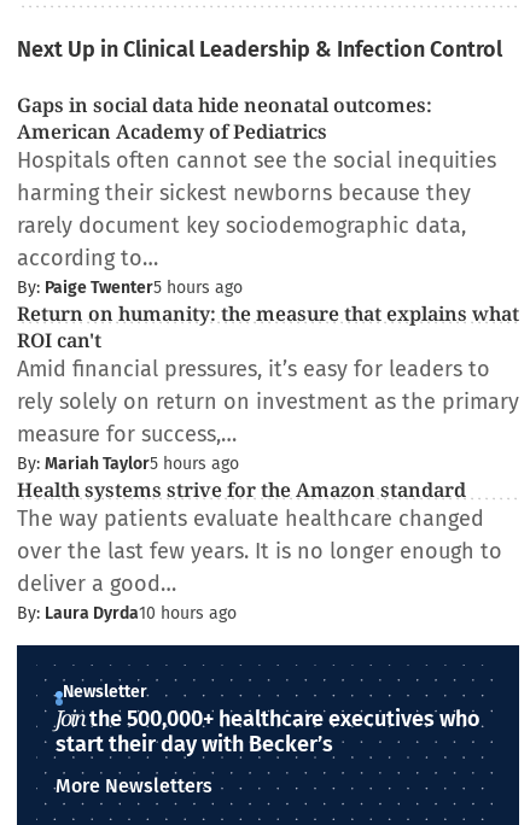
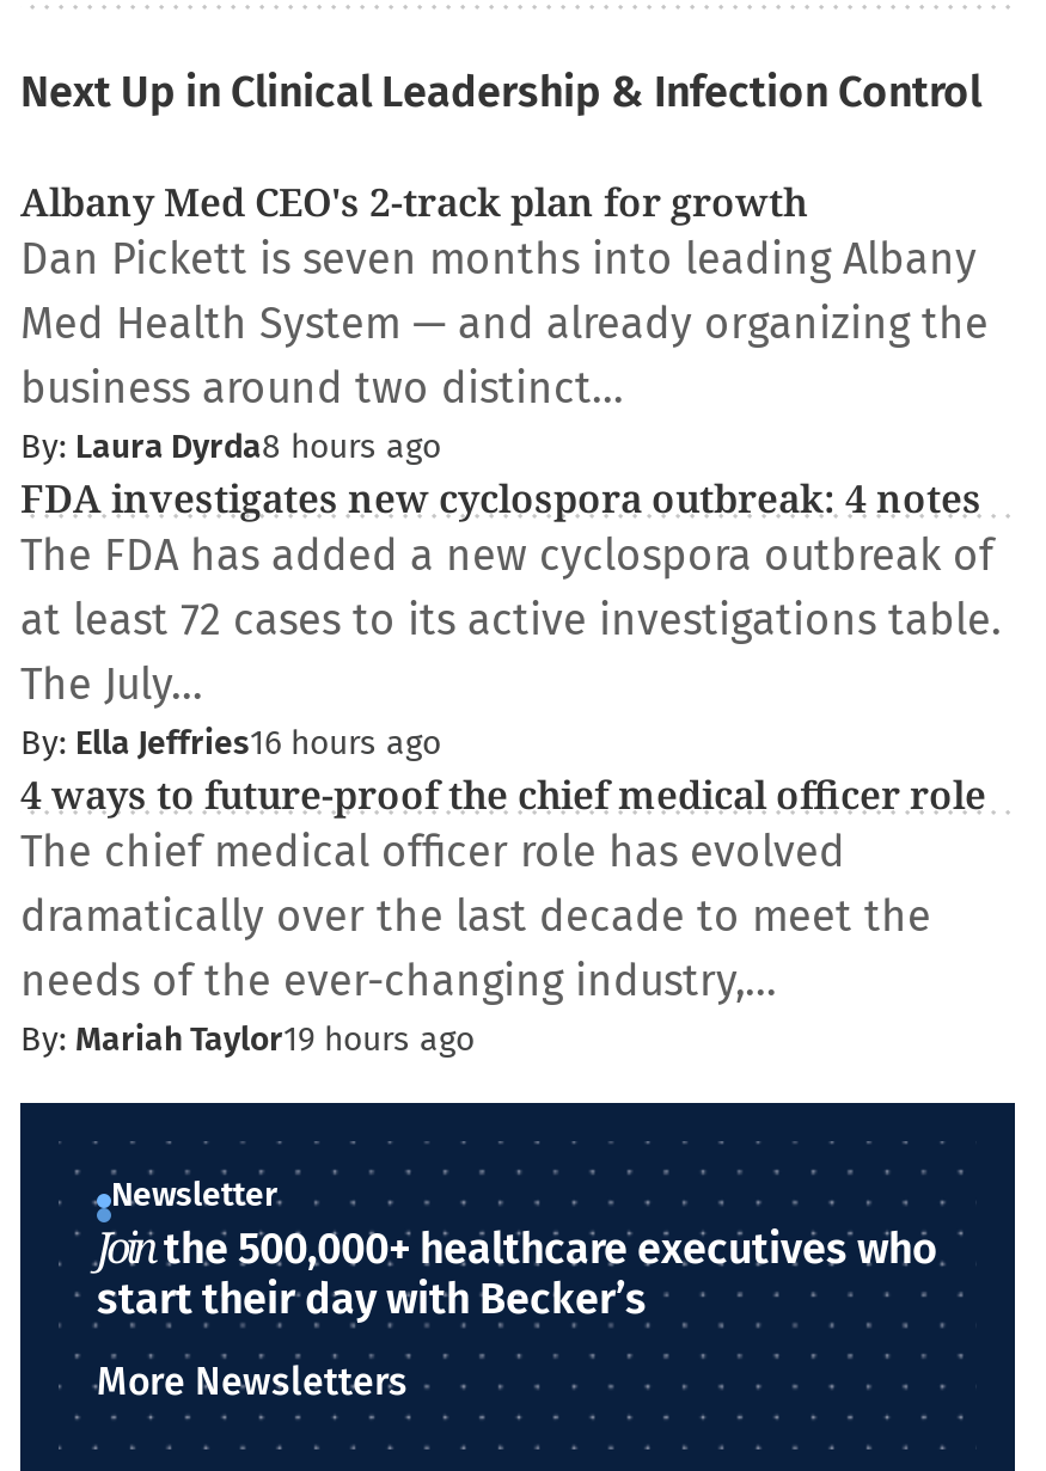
- Gaps in social data hide neonatal outcomes:
- American Academy of Pediatrics
- Hospitals often cannot see the social inequities
- harming their sickest newborns because they
- rarely document key sociodemographic data,
- according to…
- By: Paige Twenter5 hours ago
- Return on humanity: the measure that explains what
- ROI can't
- Amid financial pressures, it’s easy for leaders to
- rely solely on return on investment as the primary
- measure for success,…
- By: Mariah Taylor5 hours ago
- Health systems strive for the Amazon standard
- The way patients evaluate healthcare changed
- over the last few years. It is no longer enough to
- deliver a good…
- By: Laura Dyrda10 hours ago
+ Albany Med CEO's 2-track plan for growth
+ Dan Pickett is seven months into leading Albany
+ Med Health System — and already organizing the
+ business around two distinct…
+ By: Laura Dyrda
+ FDA investigates new cyclospora outbreak: 4 notes
+ The FDA has added a new cyclospora outbreak of
+ at least 72 cases to its active investigations table.
+ The July…
+ By: Ella Jeffries
+ 4 ways to future-proof the chief medical officer role
+ The chief medical officer role has evolved
+ dramatically over the last decade to meet the
+ needs of the ever-changing industry,…
+ By: Mariah Taylor
